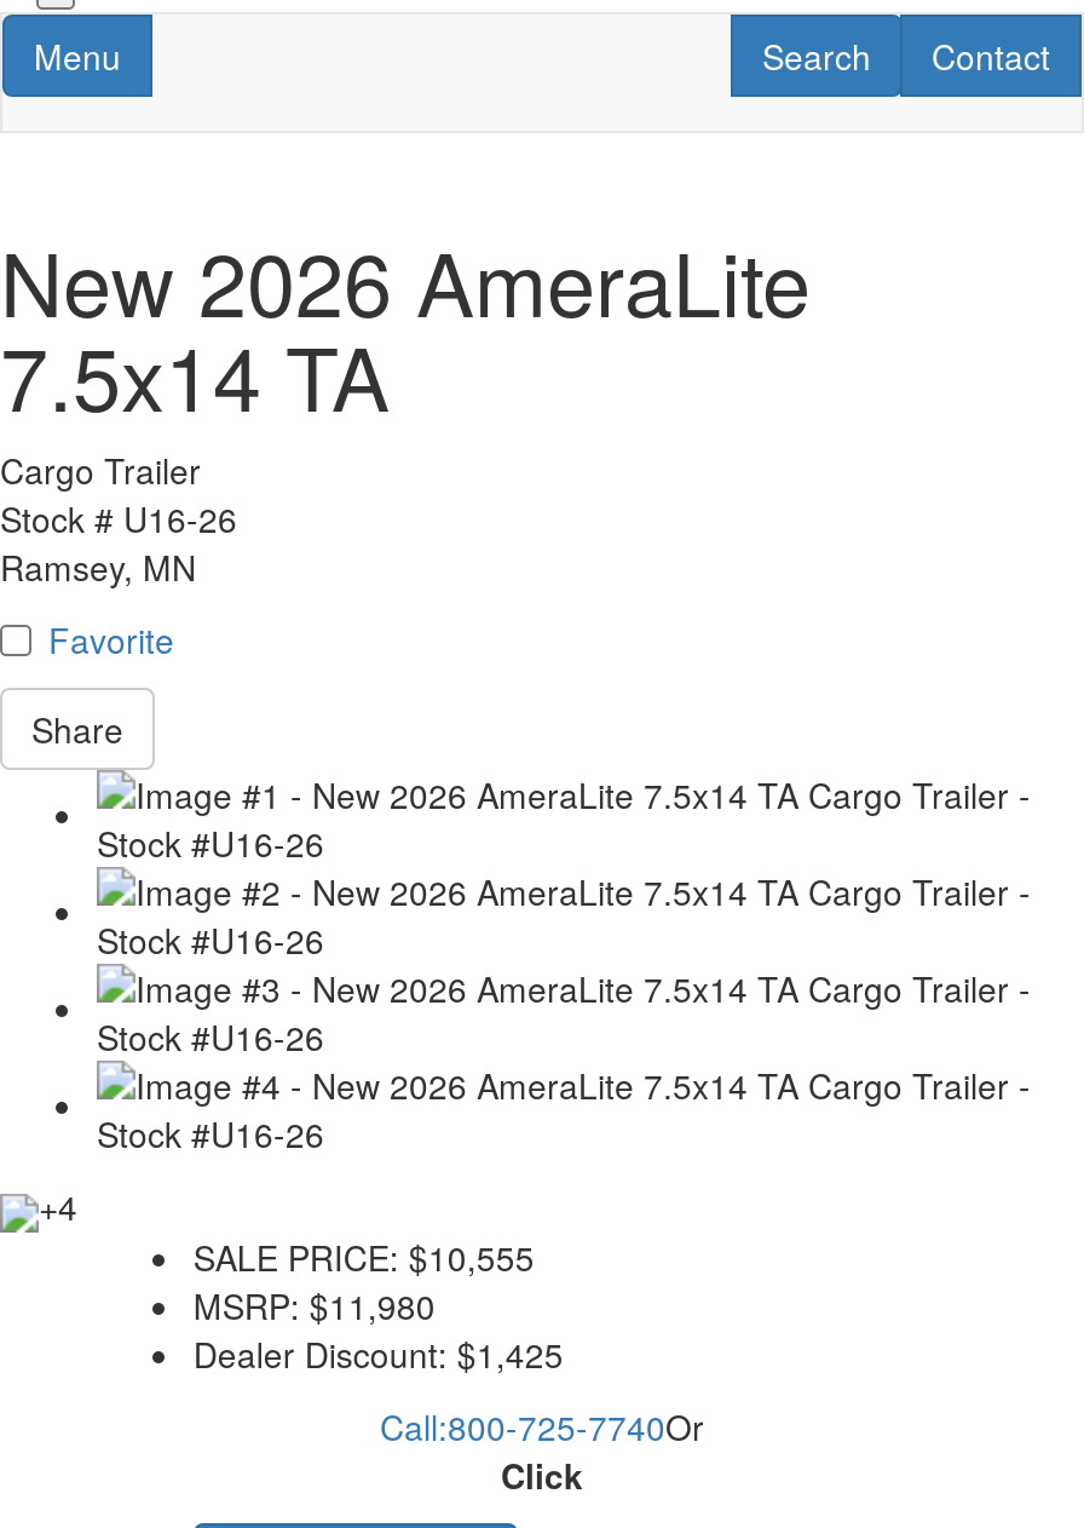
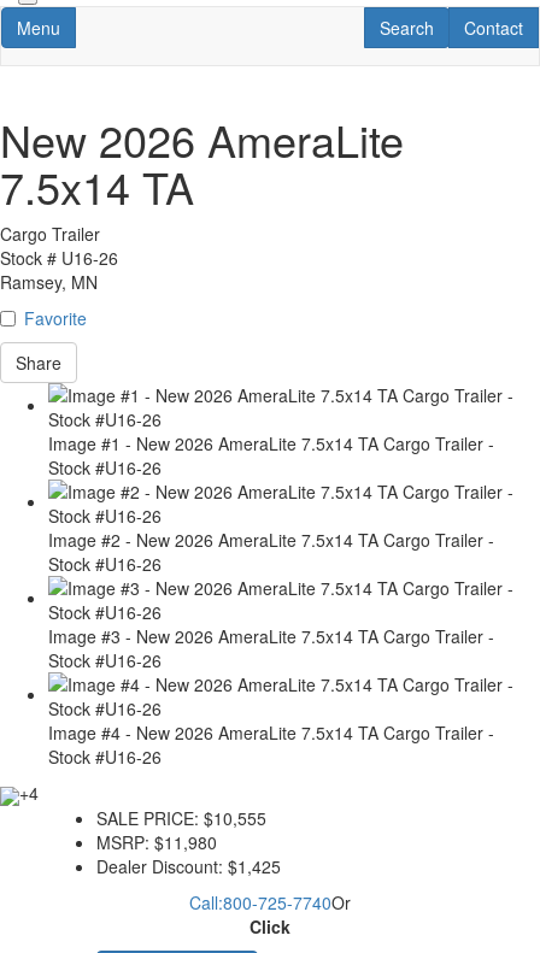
+ Image #1 - New 2026 AmeraLite 7.5x14 TA Cargo Trailer -
+ Stock #U16-26
+ Image #2 - New 2026 AmeraLite 7.5x14 TA Cargo Trailer -
+ Stock #U16-26
+ Image #3 - New 2026 AmeraLite 7.5x14 TA Cargo Trailer -
+ Stock #U16-26
+ Image #4 - New 2026 AmeraLite 7.5x14 TA Cargo Trailer -
+ Stock #U16-26
